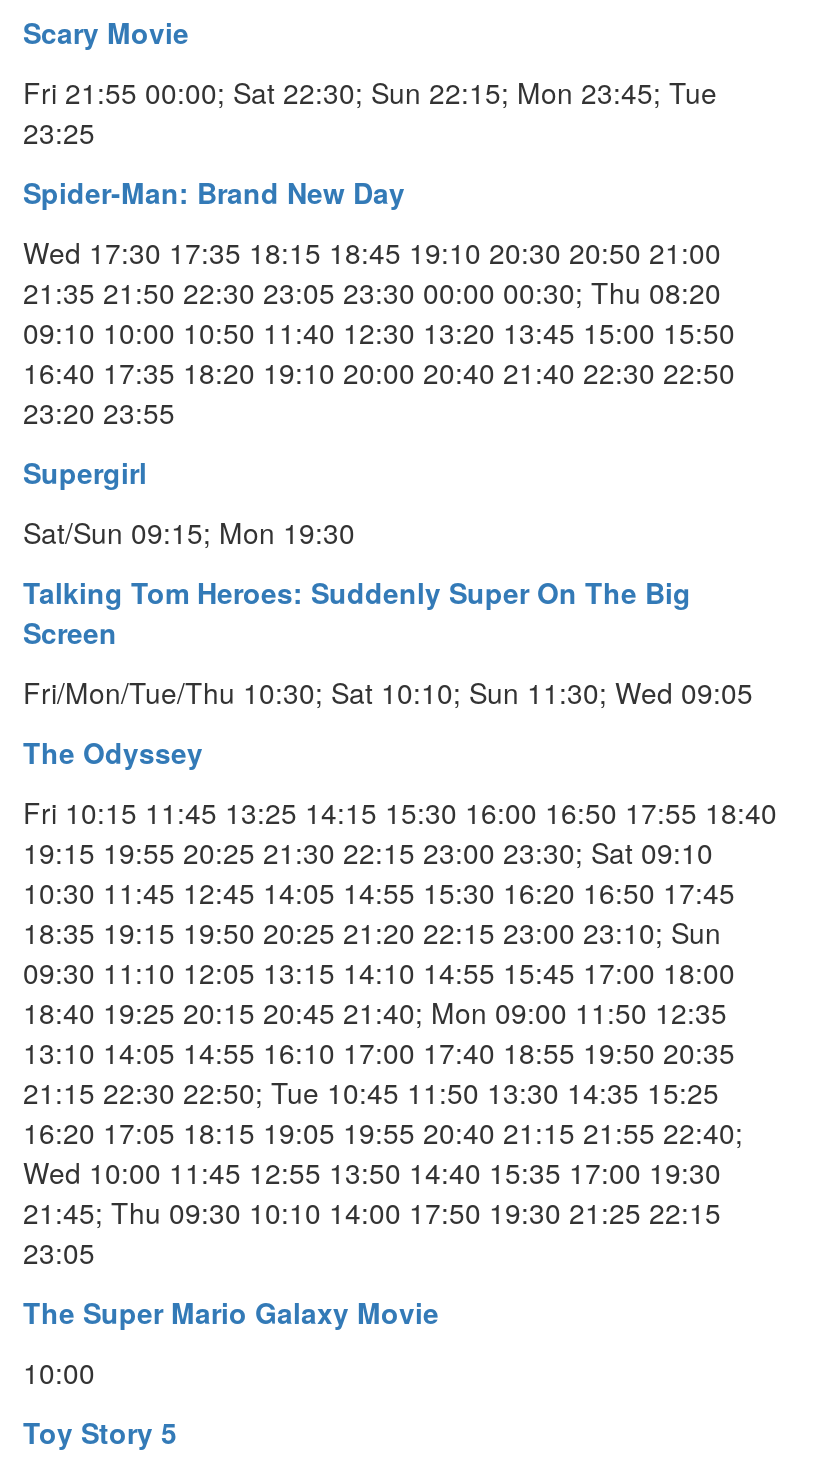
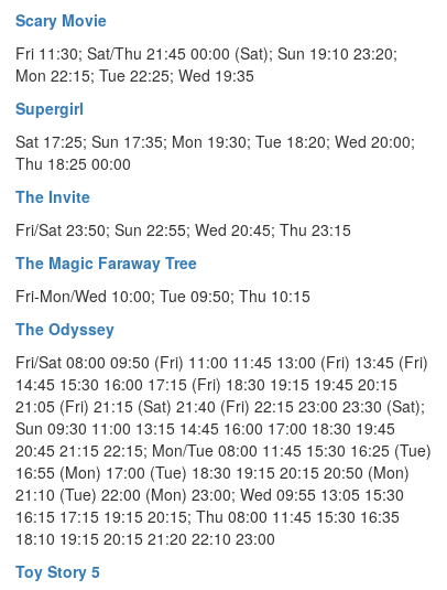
- Fri 21:55 00:00; Sat 22:30; Sun 22:15; Mon 23:45; Tue
- 23:25
- Spider-Man: Brand New Day
- Wed 17:30 17:35 18:15 18:45 19:10 20:30 20:50 21:00
- 21:35 21:50 22:30 23:05 23:30 00:00 00:30; Thu 08:20
- 09:10 10:00 10:50 11:40 12:30 13:20 13:45 15:00 15:50
- 16:40 17:35 18:20 19:10 20:00 20:40 21:40 22:30 22:50
- 23:20 23:55
+ Fri 11:30; Sat/Thu 21:45 00:00 (Sat); Sun 19:10 23:20;
+ Mon 22:15; Tue 22:25; Wed 19:35

- Sat/Sun 09:15; Mon 19:30
- Talking Tom Heroes: Suddenly Super On The Big
- Screen
- Fri/Mon/Tue/Thu 10:30; Sat 10:10; Sun 11:30; Wed 09:05
+ Sat 17:25; Sun 17:35; Mon 19:30; Tue 18:20; Wed 20:00;
+ Thu 18:25 00:00
+ The Invite
+ Fri/Sat 23:50; Sun 22:55; Wed 20:45; Thu 23:15
+ The Magic Faraway Tree
+ Fri-Mon/Wed 10:00; Tue 09:50; Thu 10:15

- Fri 10:15 11:45 13:25 14:15 15:30 16:00 16:50 17:55 18:40
- 19:15 19:55 20:25 21:30 22:15 23:00 23:30; Sat 09:10
- 10:30 11:45 12:45 14:05 14:55 15:30 16:20 16:50 17:45
- 18:35 19:15 19:50 20:25 21:20 22:15 23:00 23:10; Sun
- 09:30 11:10 12:05 13:15 14:10 14:55 15:45 17:00 18:00
- 18:40 19:25 20:15 20:45 21:40; Mon 09:00 11:50 12:35
- 13:10 14:05 14:55 16:10 17:00 17:40 18:55 19:50 20:35
- 21:15 22:30 22:50; Tue 10:45 11:50 13:30 14:35 15:25
- 16:20 17:05 18:15 19:05 19:55 20:40 21:15 21:55 22:40;
- Wed 10:00 11:45 12:55 13:50 14:40 15:35 17:00 19:30
- 21:45; Thu 09:30 10:10 14:00 17:50 19:30 21:25 22:15
- 23:05
- The Super Mario Galaxy Movie
- 10:00
+ Fri/Sat 08:00 09:50 (Fri) 11:00 11:45 13:00 (Fri) 13:45 (Fri)
+ 14:45 15:30 16:00 17:15 (Fri) 18:30 19:15 19:45 20:15
+ 21:05 (Fri) 21:15 (Sat) 21:40 (Fri) 22:15 23:00 23:30 (Sat);
+ Sun 09:30 11:00 13:15 14:45 16:00 17:00 18:30 19:45
+ 20:45 21:15 22:15; Mon/Tue 08:00 11:45 15:30 16:25 (Tue)
+ 16:55 (Mon) 17:00 (Tue) 18:30 19:15 20:15 20:50 (Mon)
+ 21:10 (Tue) 22:00 (Mon) 23:00; Wed 09:55 13:05 15:30
+ 16:15 17:15 19:15 20:15; Thu 08:00 11:45 15:30 16:35
+ 18:10 19:15 20:15 21:20 22:10 23:00
